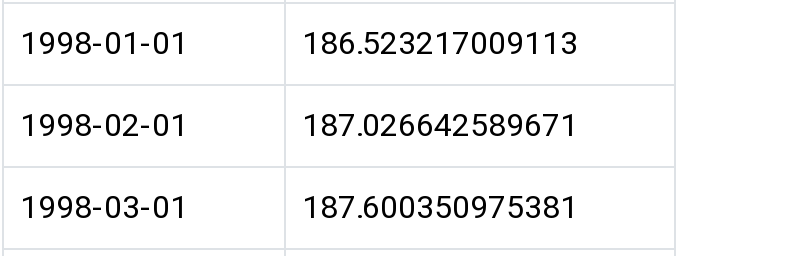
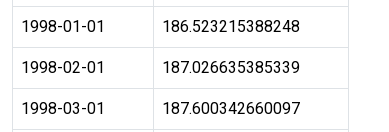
- 186.523217009113
+ 186.523215388248

- 187.026642589671
+ 187.026635385339

- 187.600350975381
+ 187.600342660097
